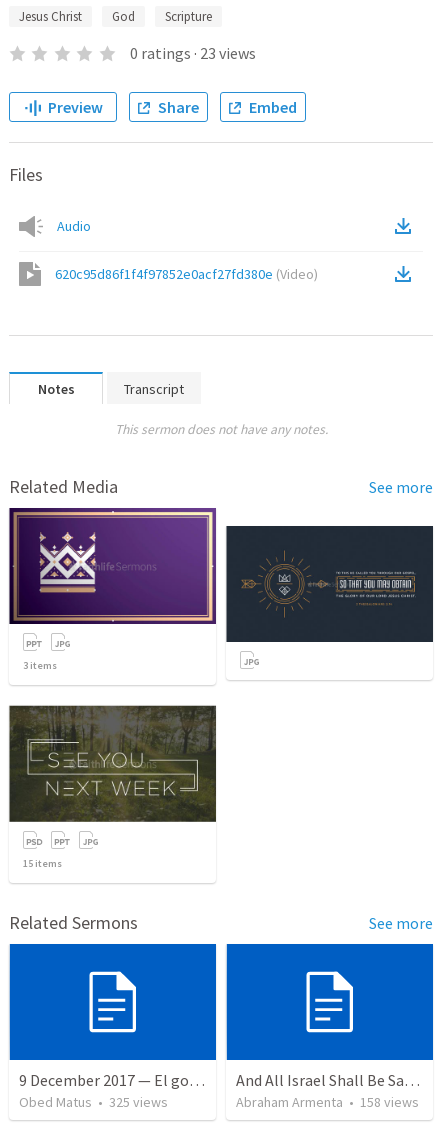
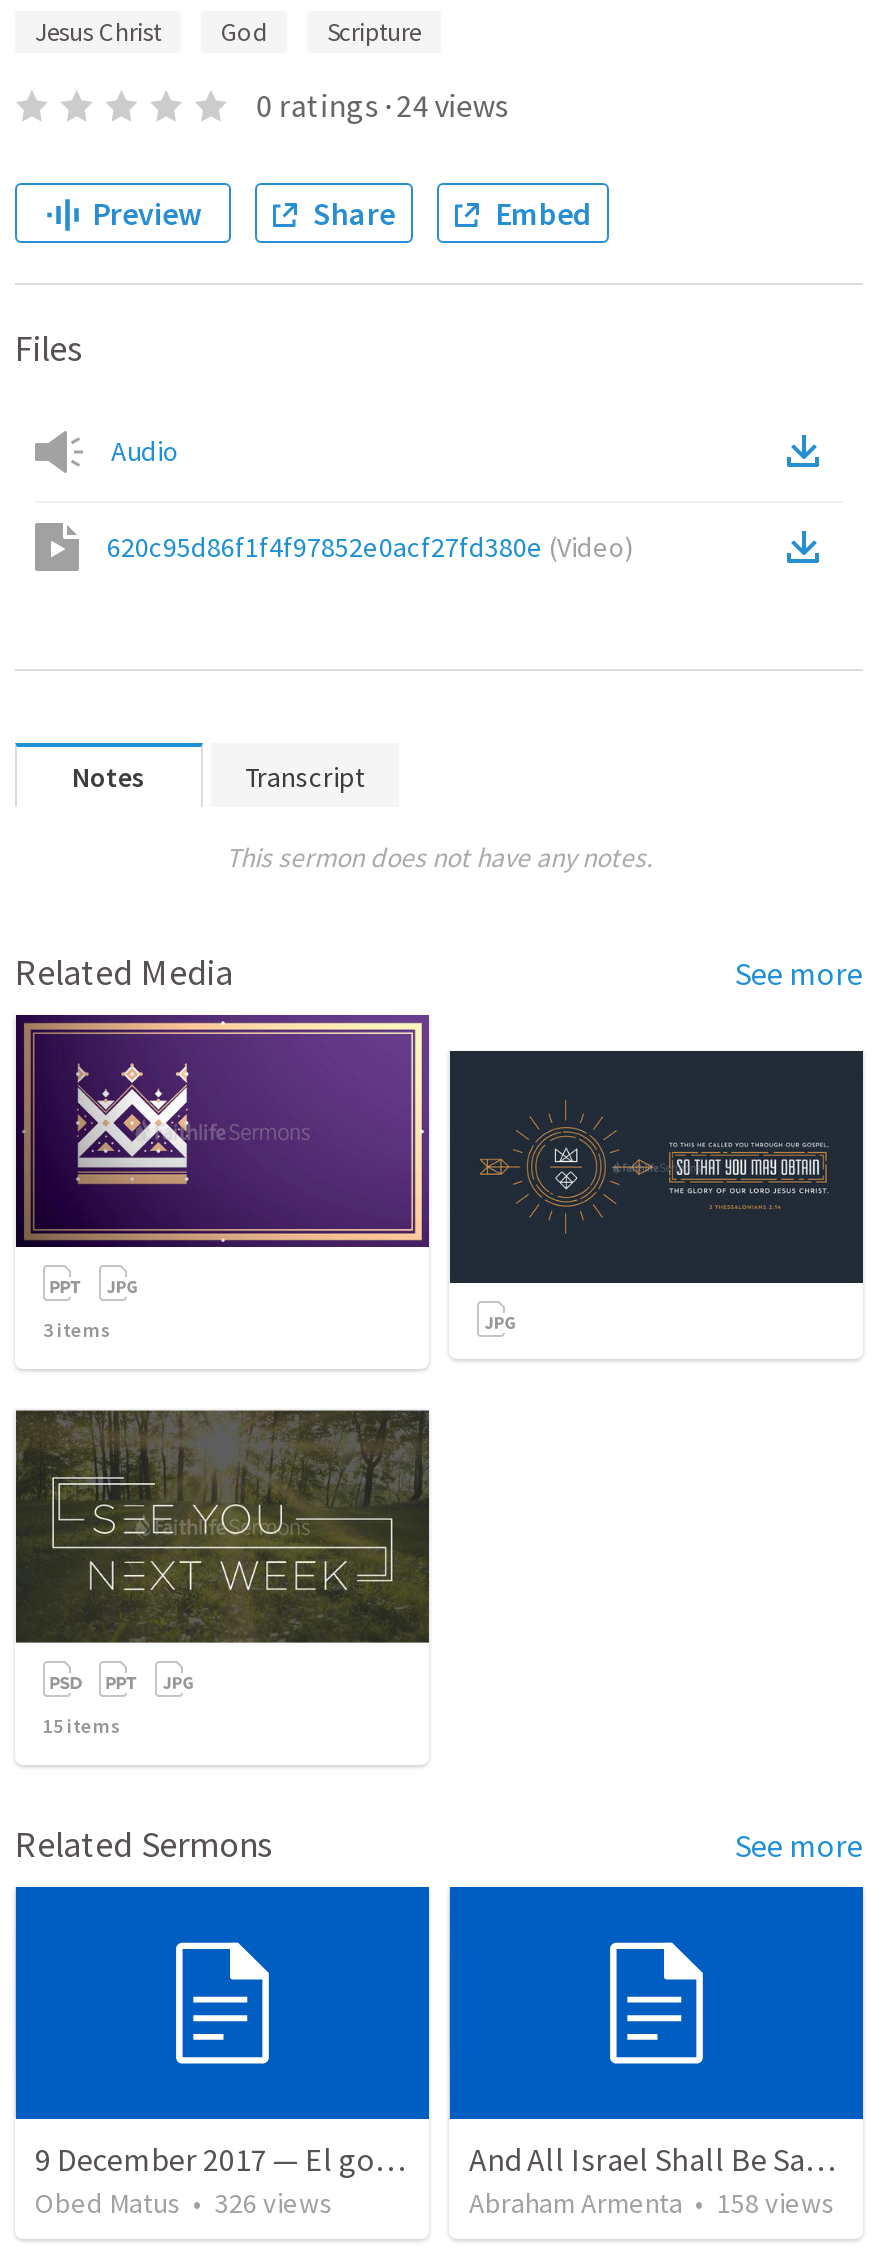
- 0 ratings · 23 views
+ 0 ratings · 24 views

- Obed Matus • 325 views
+ Obed Matus • 326 views
